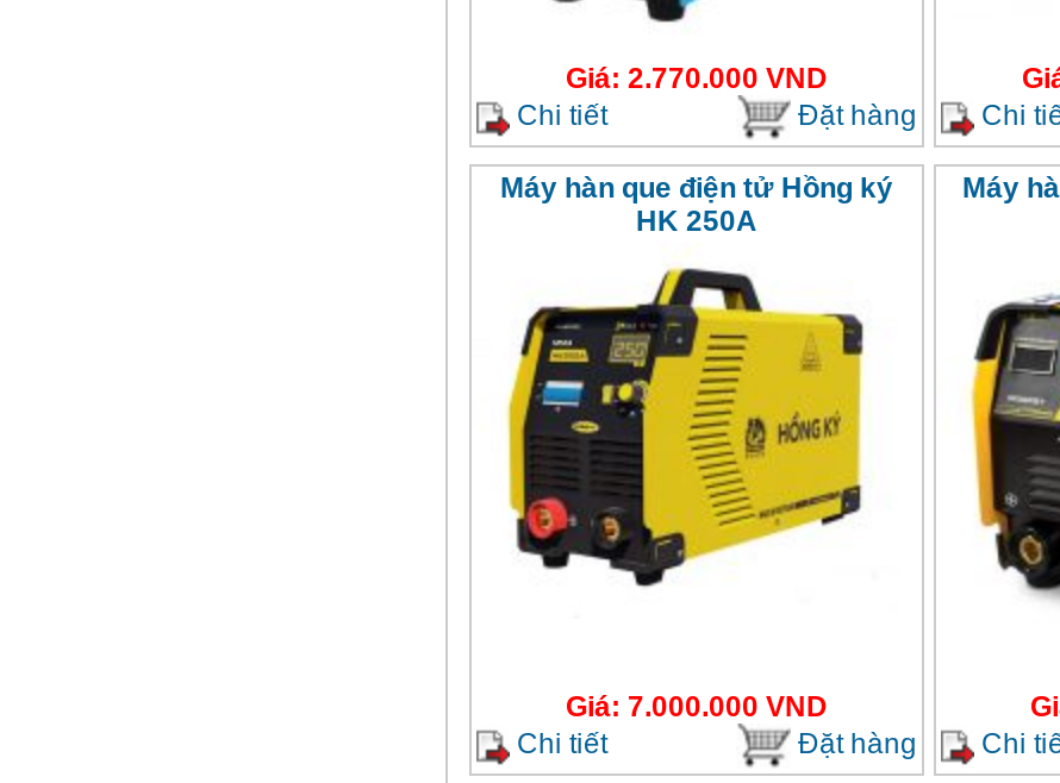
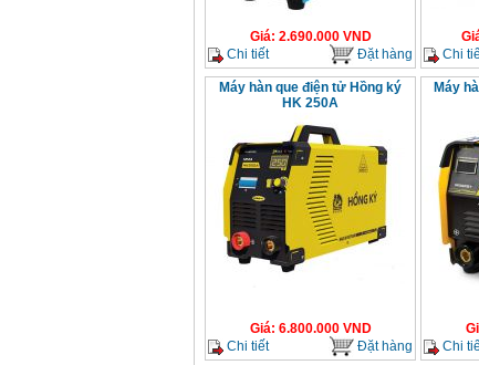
- Giá: 2.770.000 VND
+ Giá: 2.690.000 VND

- Giá: 7.000.000 VND
+ Giá: 6.800.000 VND
